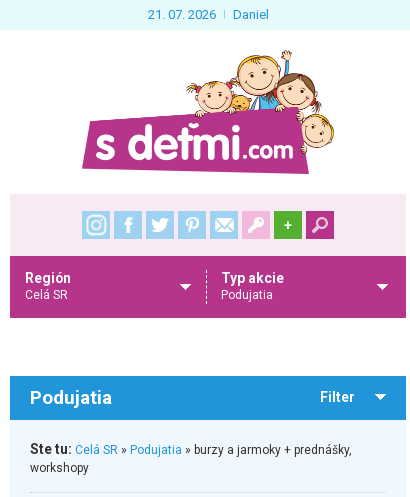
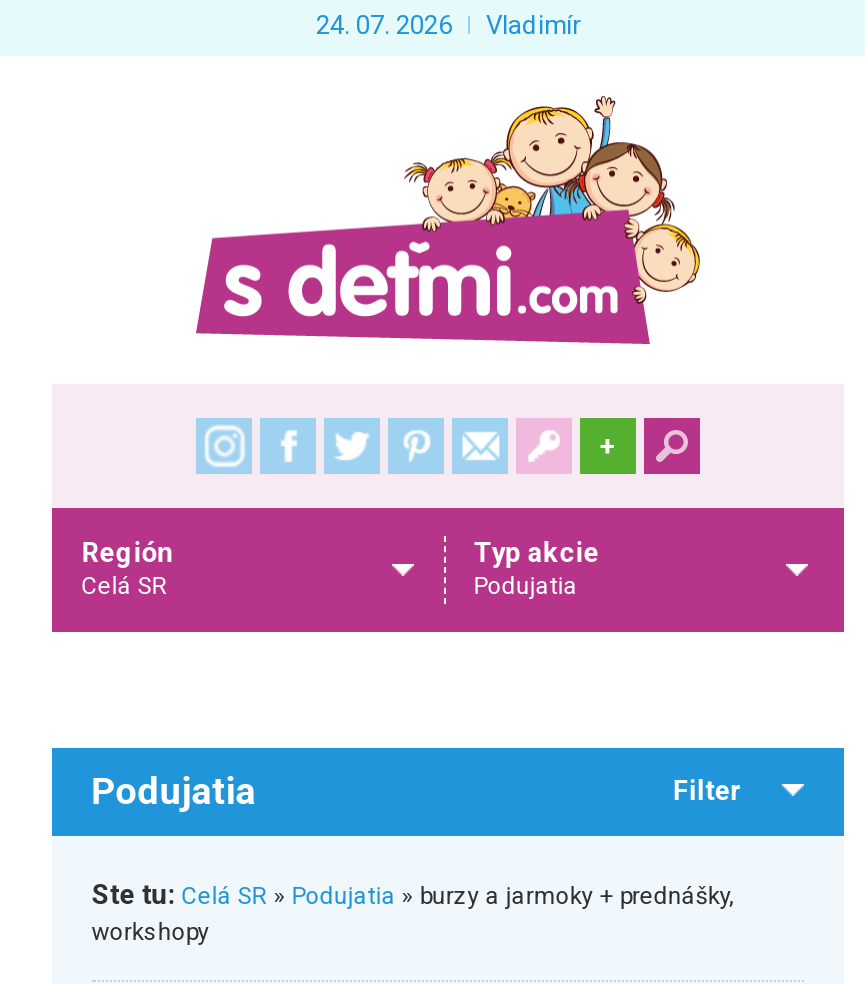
- 21. 07. 2026
- Daniel
+ 24. 07. 2026
+ Vladimír
